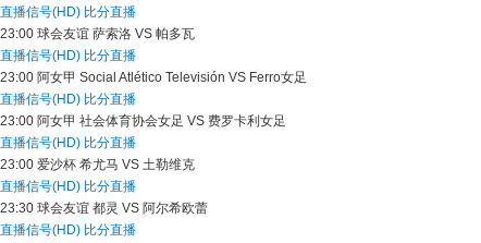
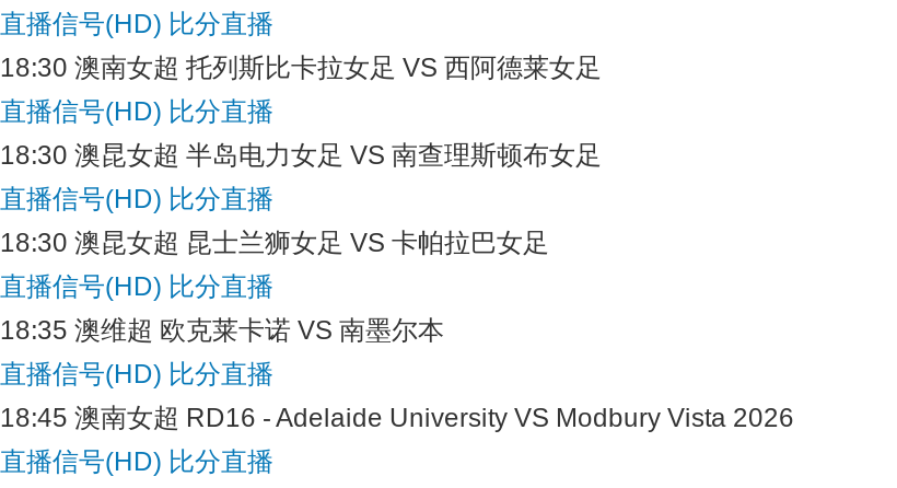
- 23:00 球会友谊萨索洛 VS 帕多瓦
+ 18:30 澳南女超托列斯比卡拉女足 VS 西阿德莱女足

- 23:00 阿女甲Social Atlético Televisión VS Ferro女足
+ 18:30 澳昆女超半岛电力女足 VS 南查理斯顿布女足

- 23:00 阿女甲社会体育协会女足 VS 费罗卡利女足
+ 18:30 澳昆女超昆士兰狮女足 VS 卡帕拉巴女足

- 23:00 爱沙杯希尤马 VS 土勒维克
+ 18:35 澳维超欧克莱卡诺 VS 南墨尔本

- 23:30 球会友谊都灵 VS 阿尔希欧蕾
+ 18:45 澳南女超RD16 - Adelaide University VS Modbury Vista 2026
